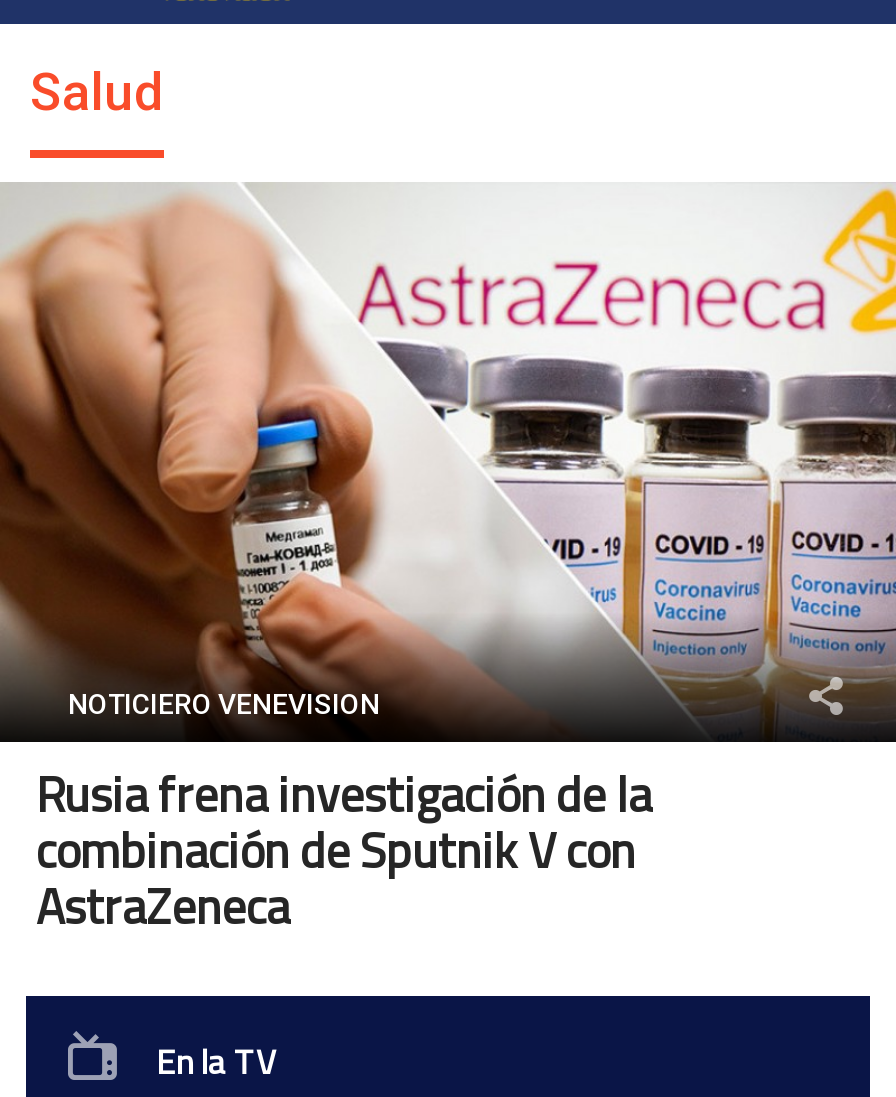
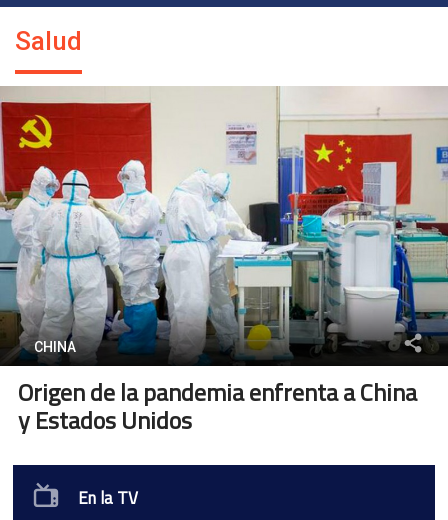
- [image]
- NOTICIERO VENEVISION
+ [image]
+ CHINA

- Rusia frena investigación de la
- combinación de Sputnik V con
- AstraZeneca
+ Origen de la pandemia enfrenta a China
+ y Estados Unidos
